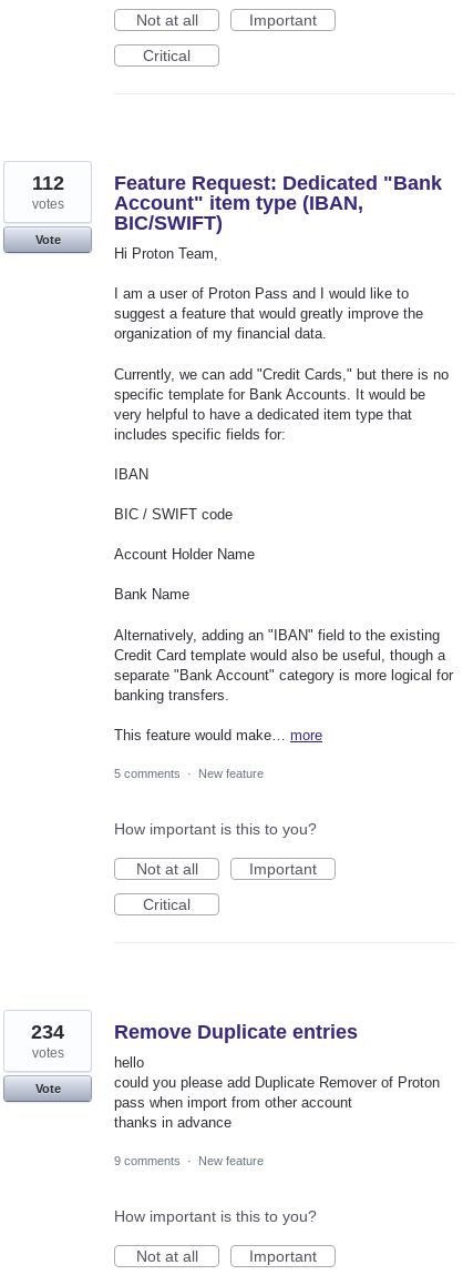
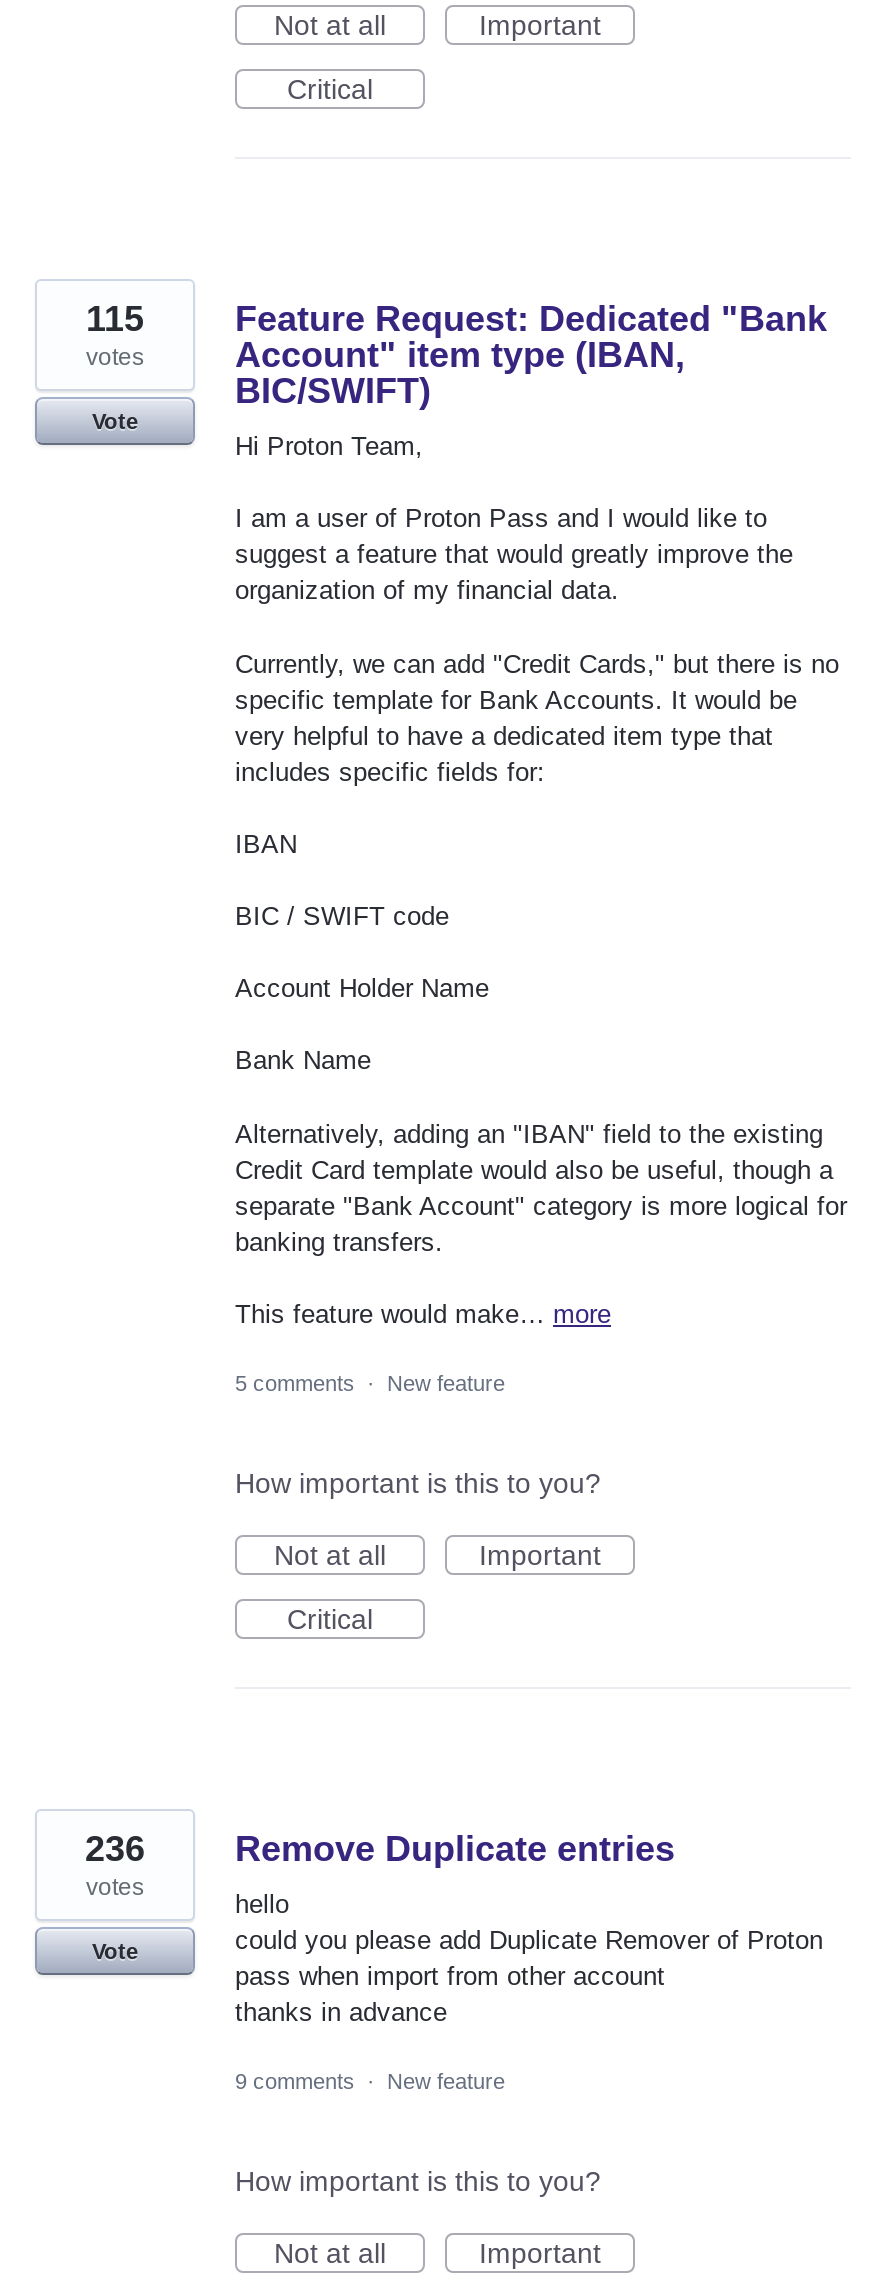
- 112
+ 115

- 234
+ 236
